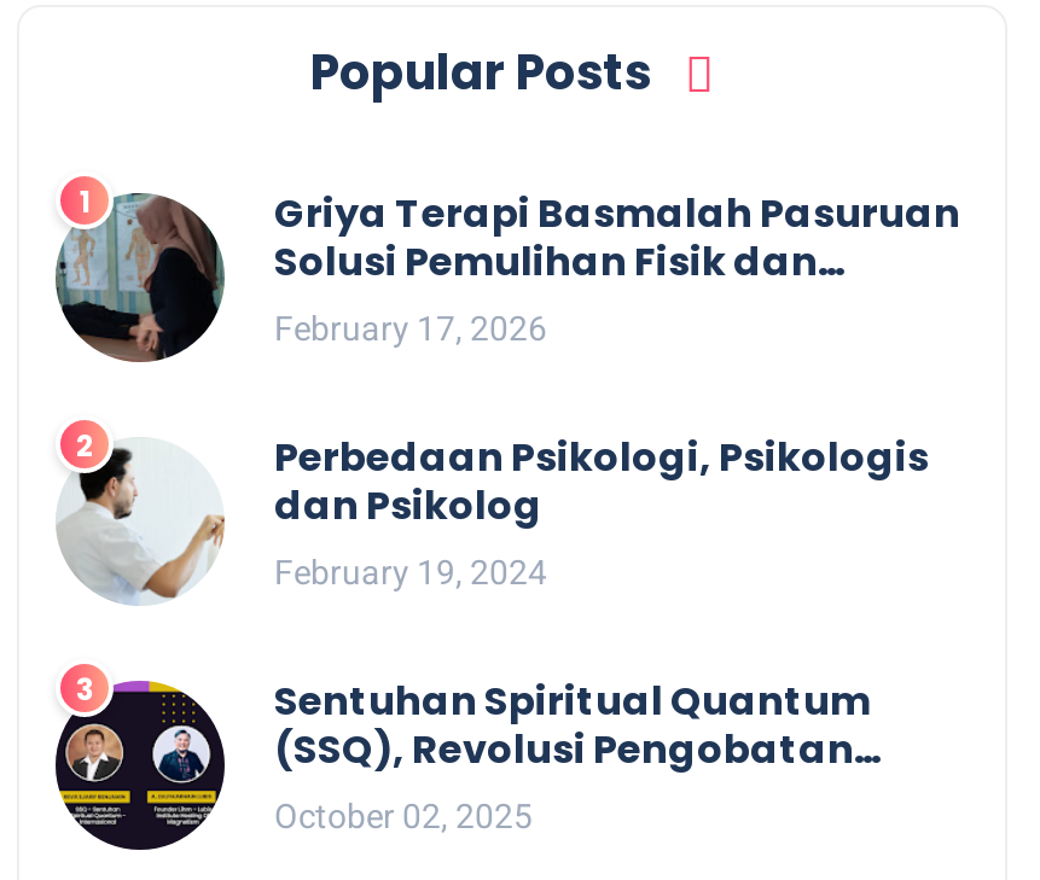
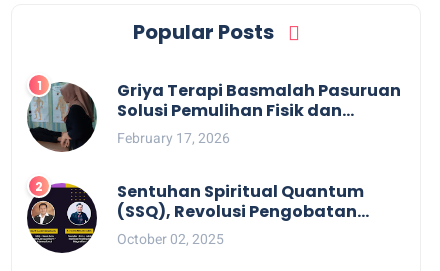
- [image]
- Perbedaan Psikologi, Psikologis
- dan Psikolog
- February 19, 2024
